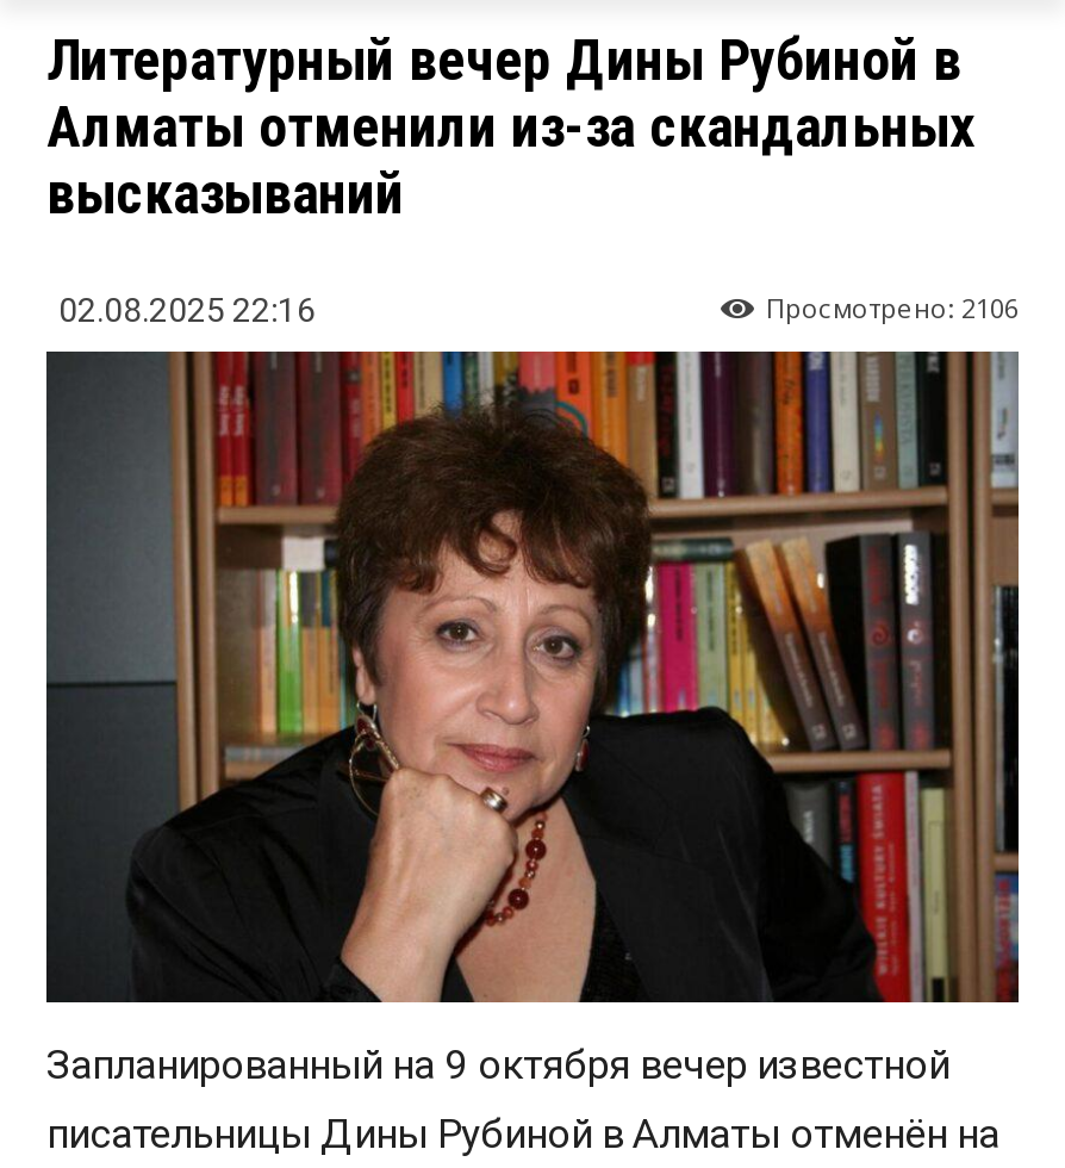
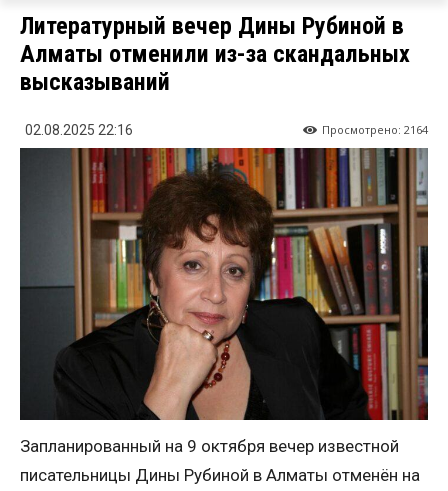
- Просмотрено: 2106
+ Просмотрено: 2164
